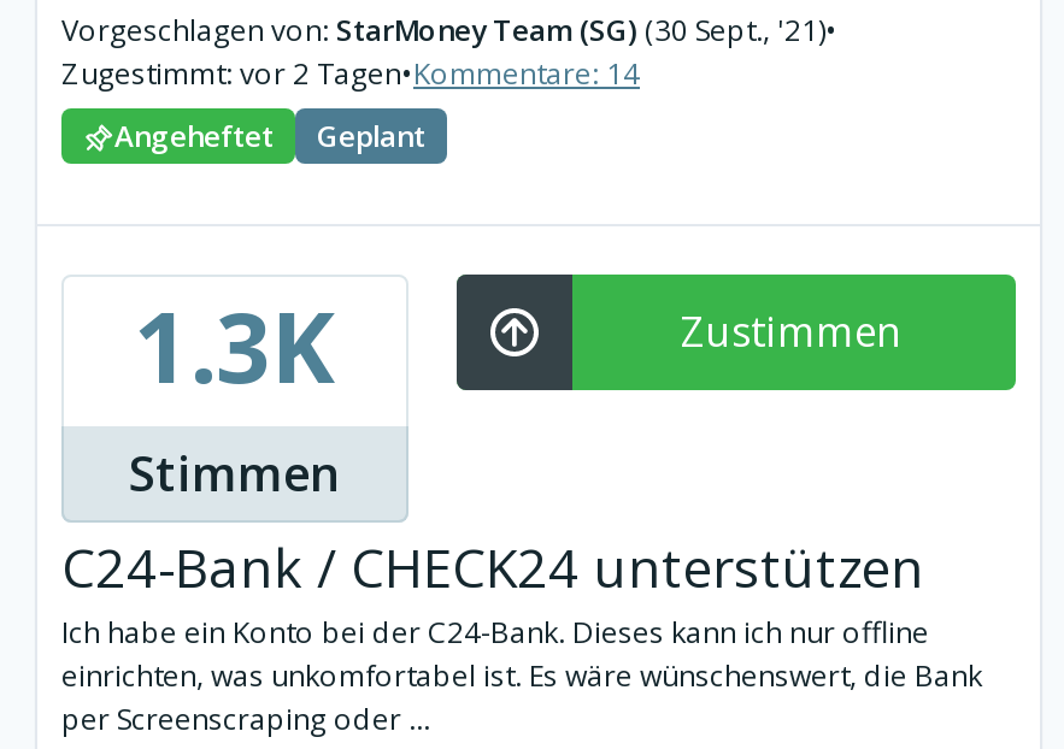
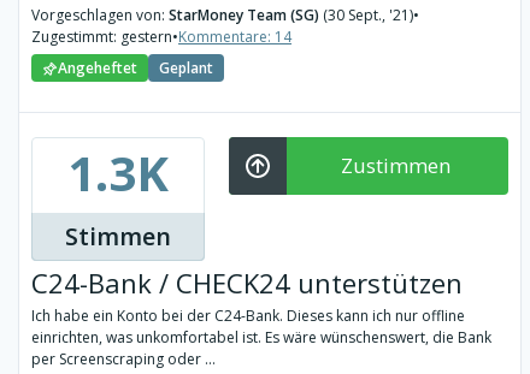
- Zugestimmt: vor 2 Tagen•Kommentare: 14
+ Zugestimmt: gestern•Kommentare: 14
